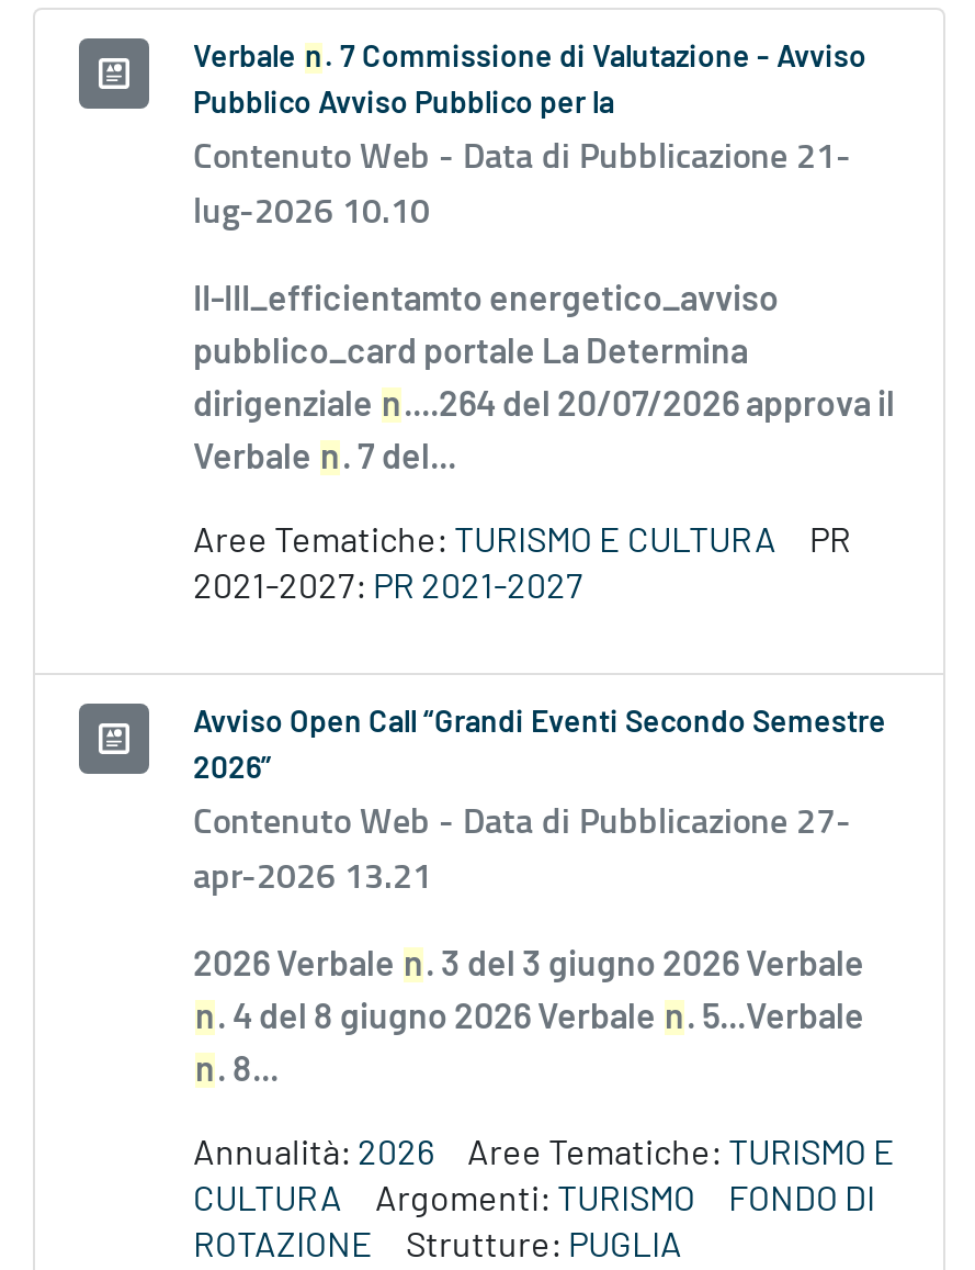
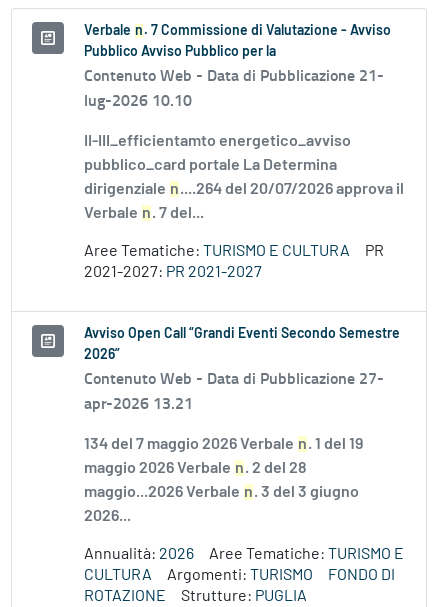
- 2026 Verbale n. 3 del 3 giugno 2026 Verbale
- n. 4 del 8 giugno 2026 Verbale n. 5...Verbale
- n. 8...
+ 134 del 7 maggio 2026 Verbale n. 1 del 19
+ maggio 2026 Verbale n. 2 del 28
+ maggio...2026 Verbale n. 3 del 3 giugno
+ 2026...
